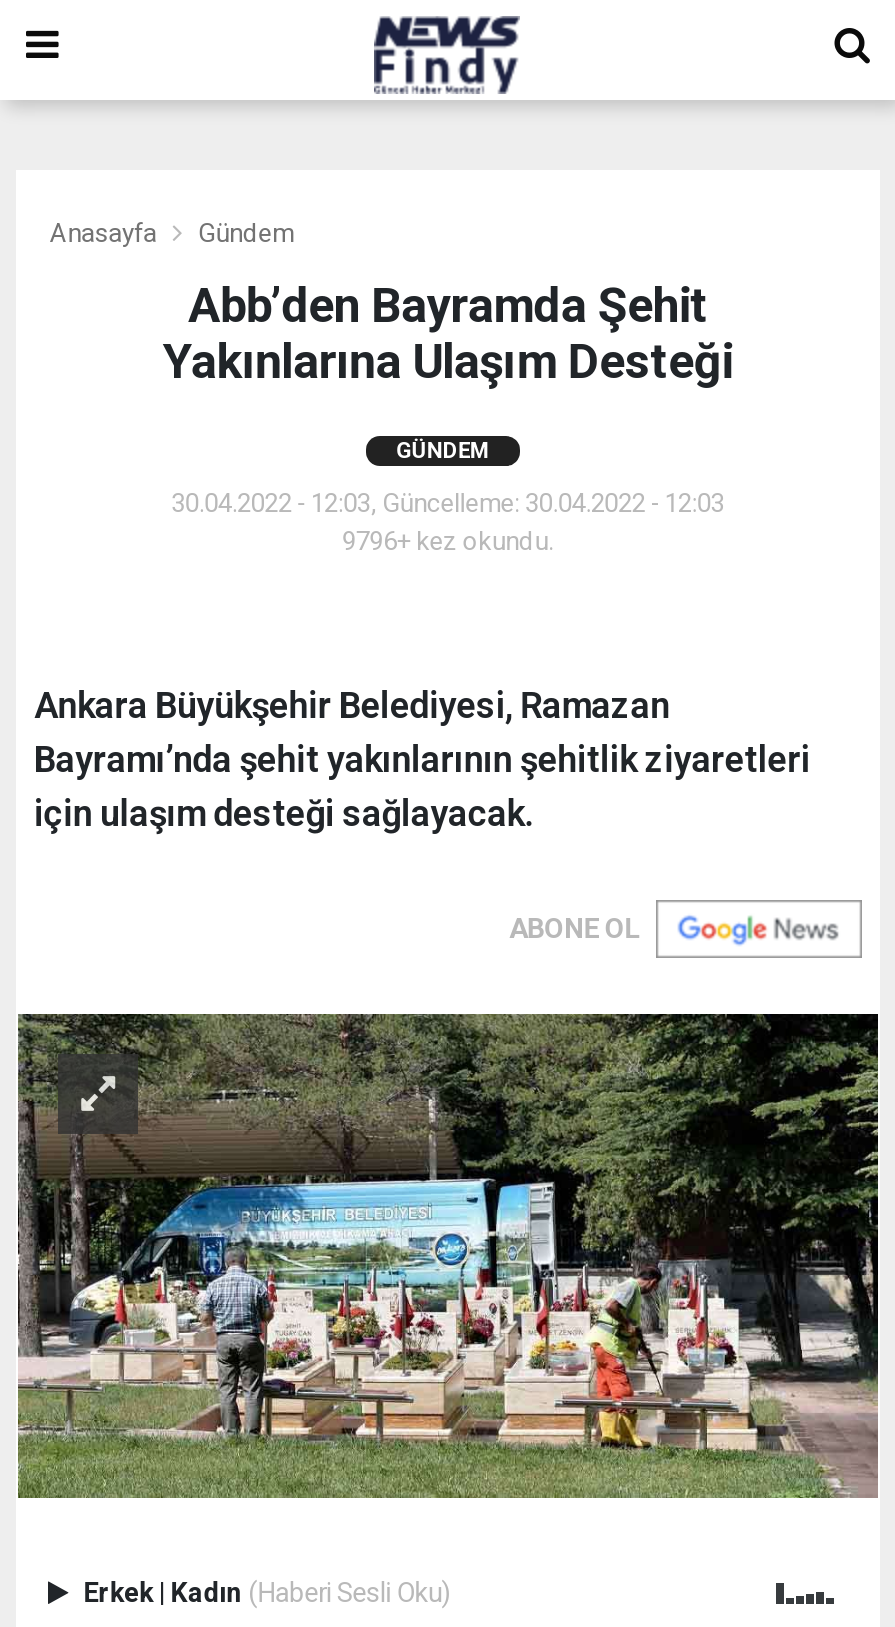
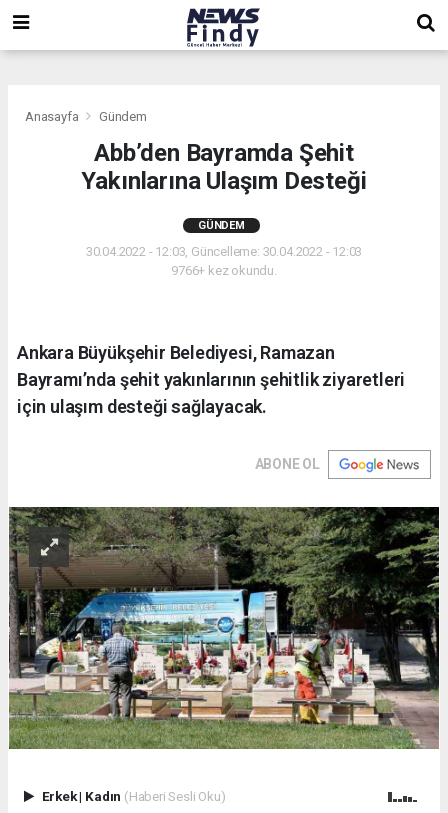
- 9796+ kez okundu.
+ 9766+ kez okundu.
